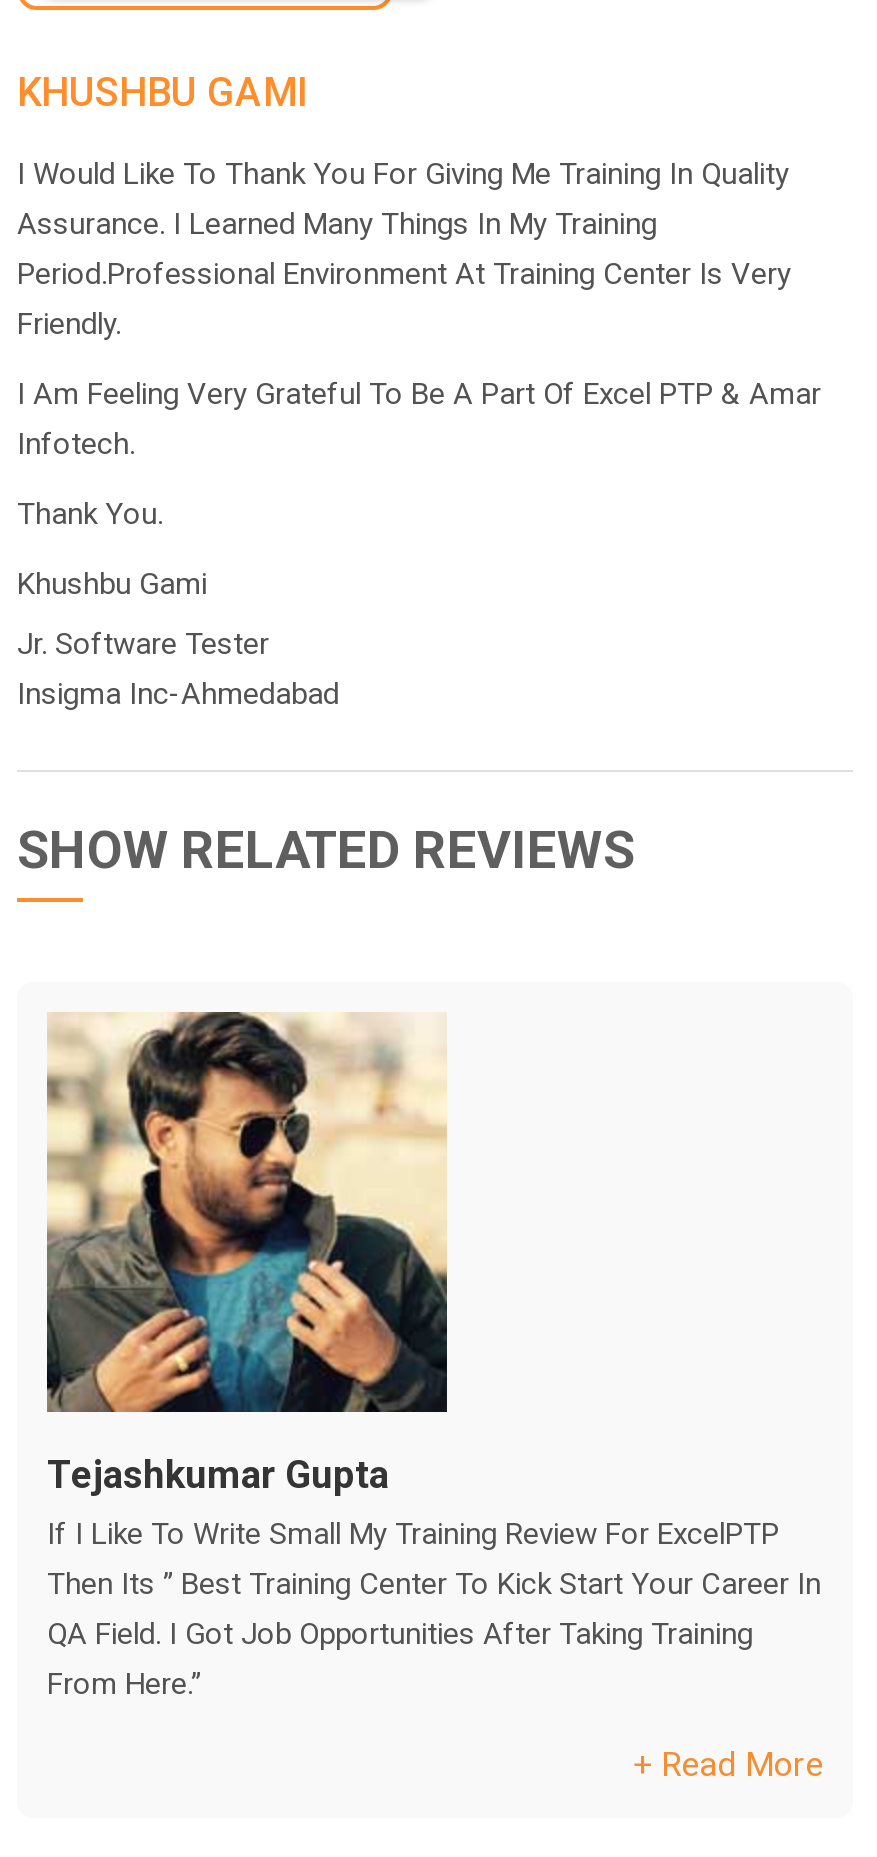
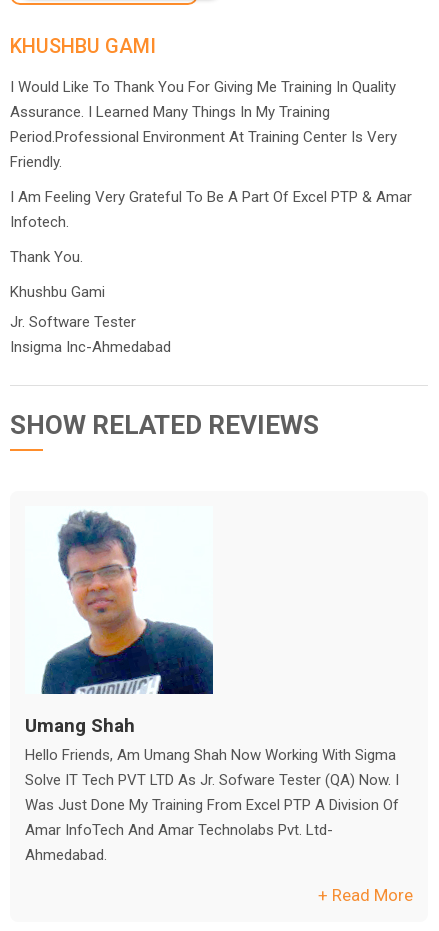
- [image]
- Tejashkumar Gupta
- If I Like To Write Small My Training Review For ExcelPTP
- Then Its ” Best Training Center To Kick Start Your Career In
- QA Field. I Got Job Opportunities After Taking Training
- From Here.”
+ [image]
+ Umang Shah
+ Hello Friends, Am Umang Shah Now Working With Sigma
+ Solve IT Tech PVT LTD As Jr. Sofware Tester (QA) Now. I
+ Was Just Done My Training From Excel PTP A Division Of
+ Amar InfoTech And Amar Technolabs Pvt. Ltd-
+ Ahmedabad.
